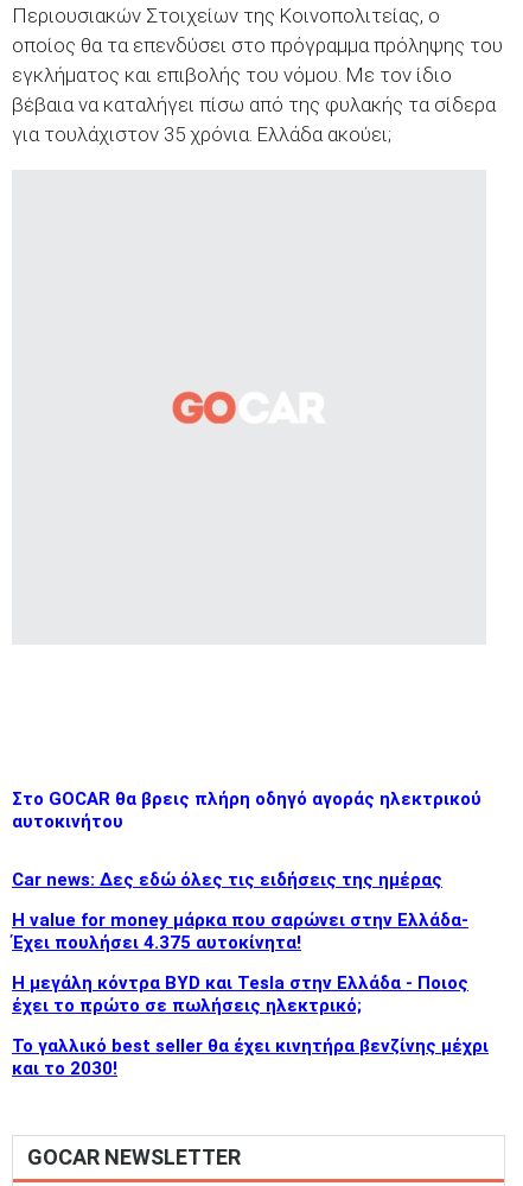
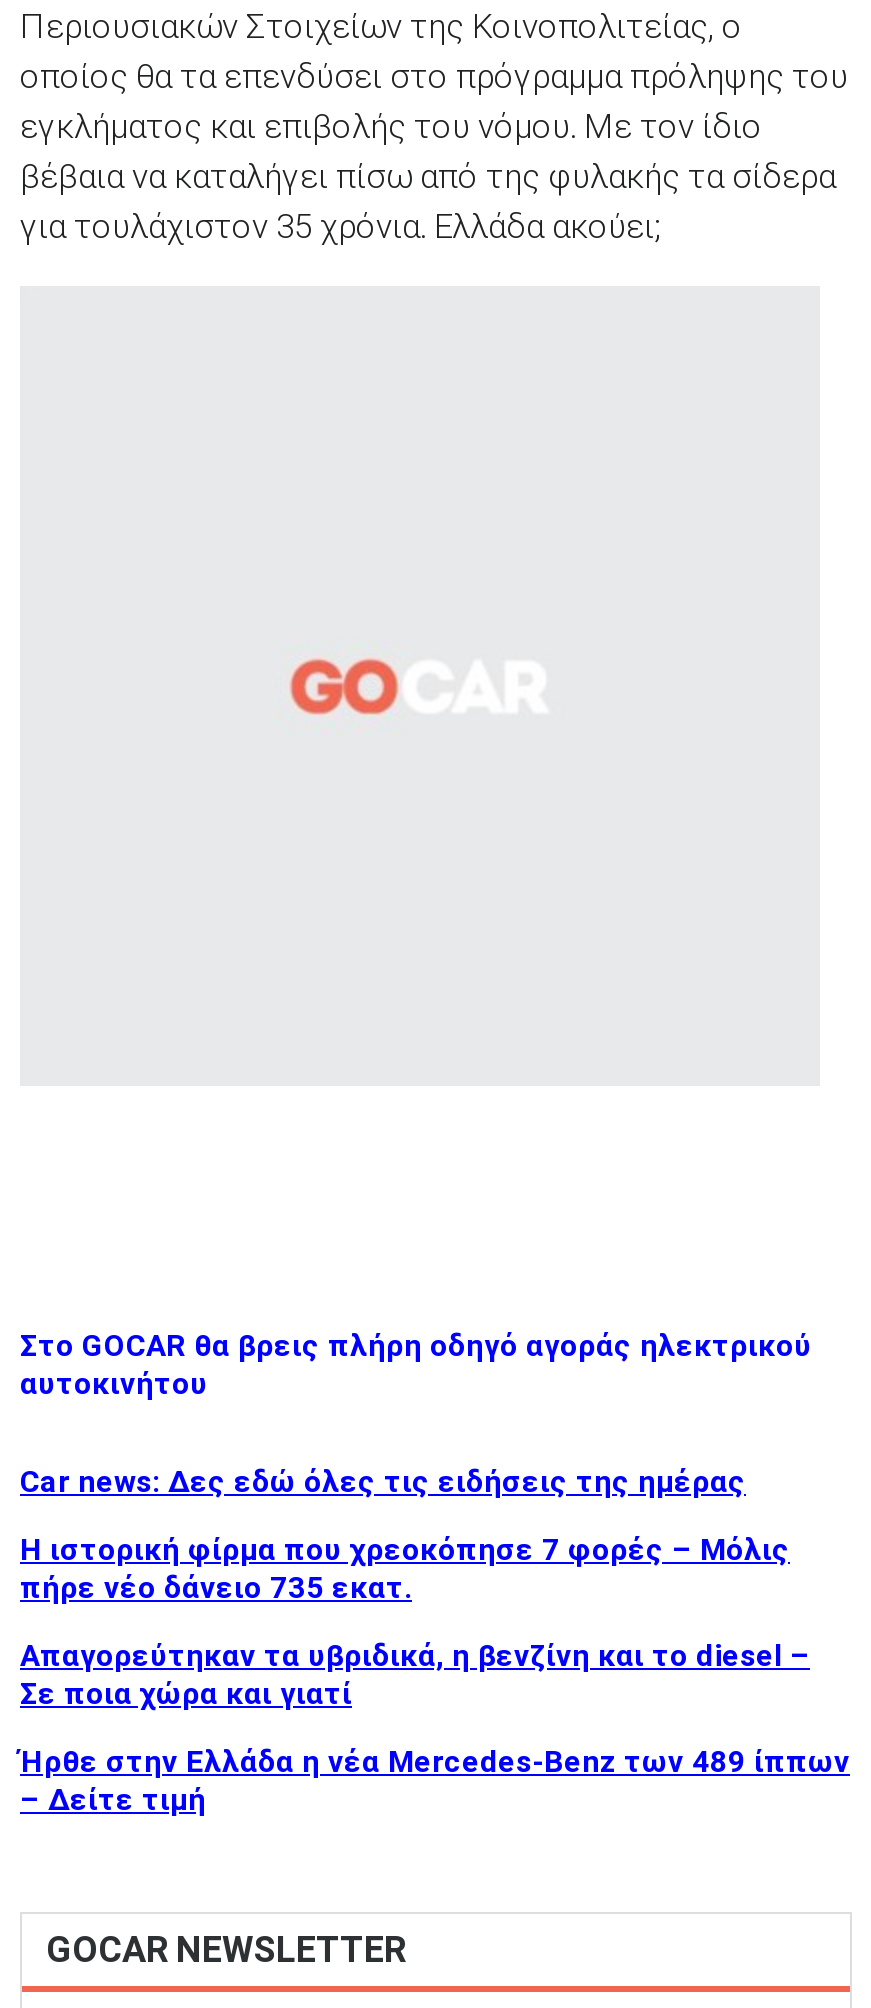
- Η value for money μάρκα που σαρώνει στην Ελλάδα-
- Έχει πουλήσει 4.375 αυτοκίνητα!
+ Η ιστορική φίρμα που χρεοκόπησε 7 φορές – Μόλις
+ πήρε νέο δάνειο 735 εκατ.

- Η μεγάλη κόντρα BYD και Tesla στην Ελλάδα - Ποιος
- έχει το πρώτο σε πωλήσεις ηλεκτρικό;
+ Απαγορεύτηκαν τα υβριδικά, η βενζίνη και το diesel –
+ Σε ποια χώρα και γιατί

- Το γαλλικό best seller θα έχει κινητήρα βενζίνης μέχρι
- και το 2030!
+ Ήρθε στην Ελλάδα η νέα Mercedes-Benz των 489 ίππων
+ – Δείτε τιμή
